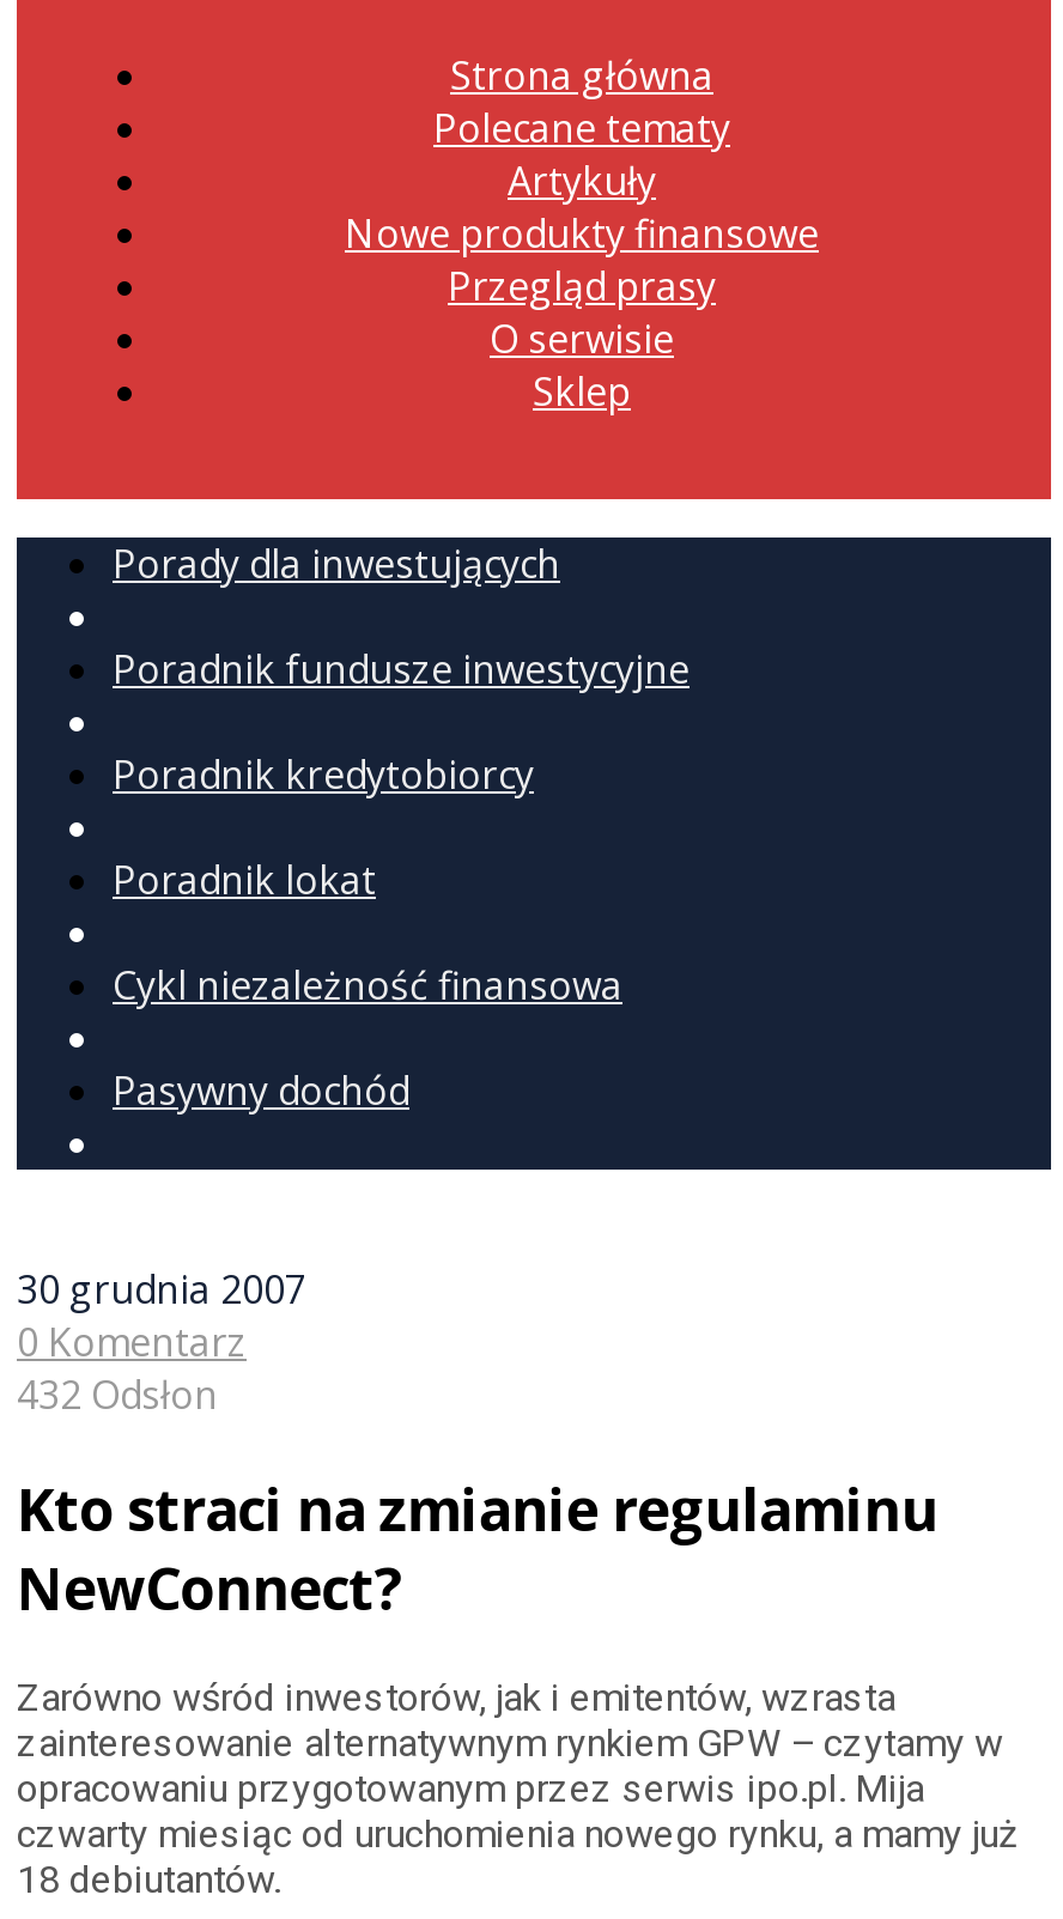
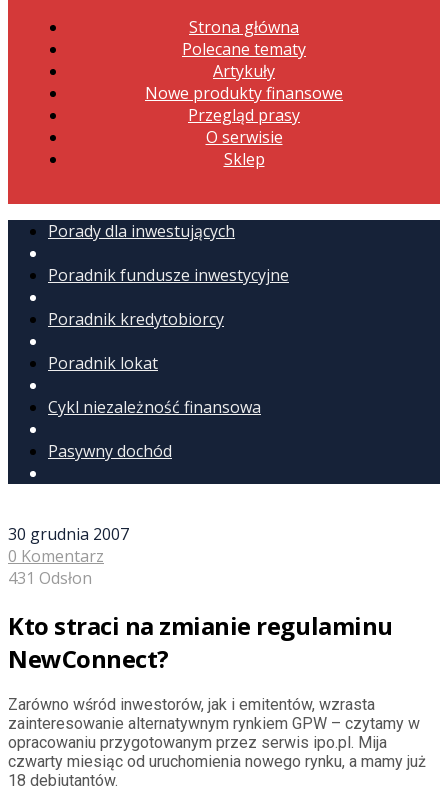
- 432 Odsłon
+ 431 Odsłon
